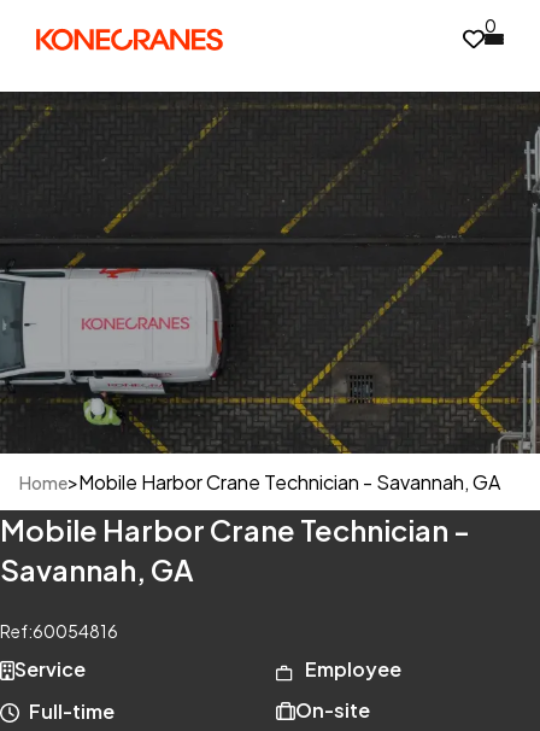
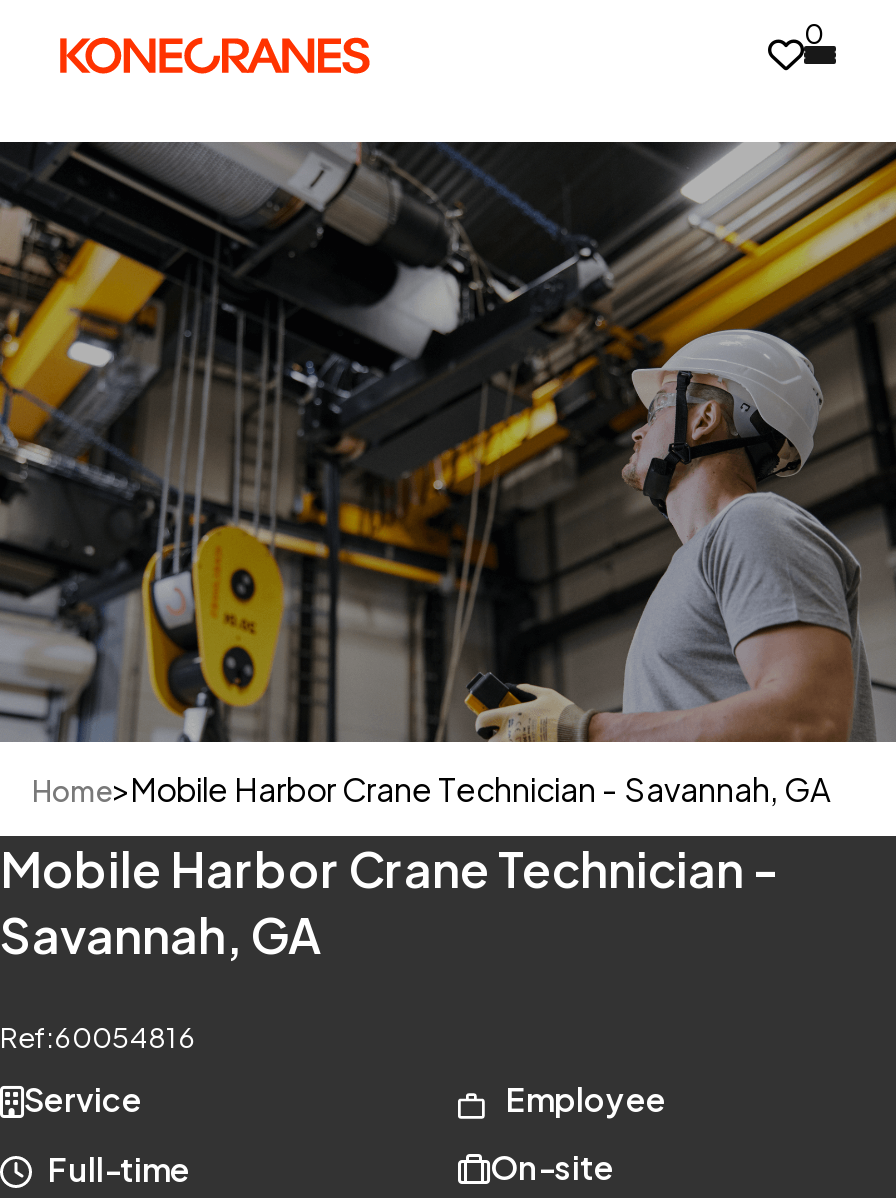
- [image]
+ [image]
